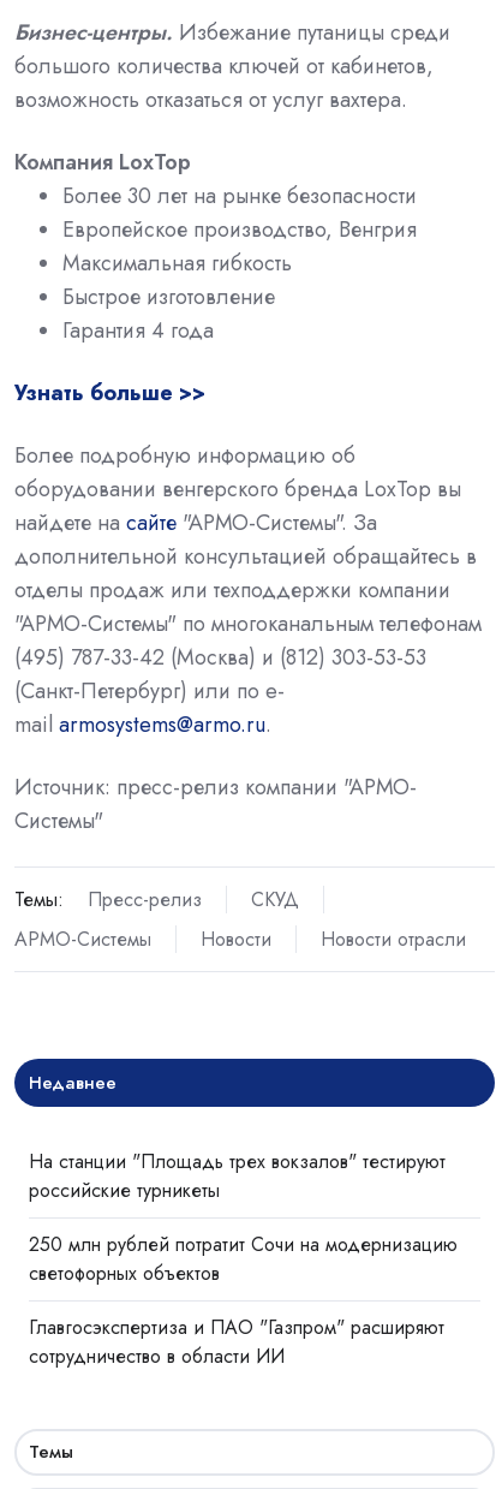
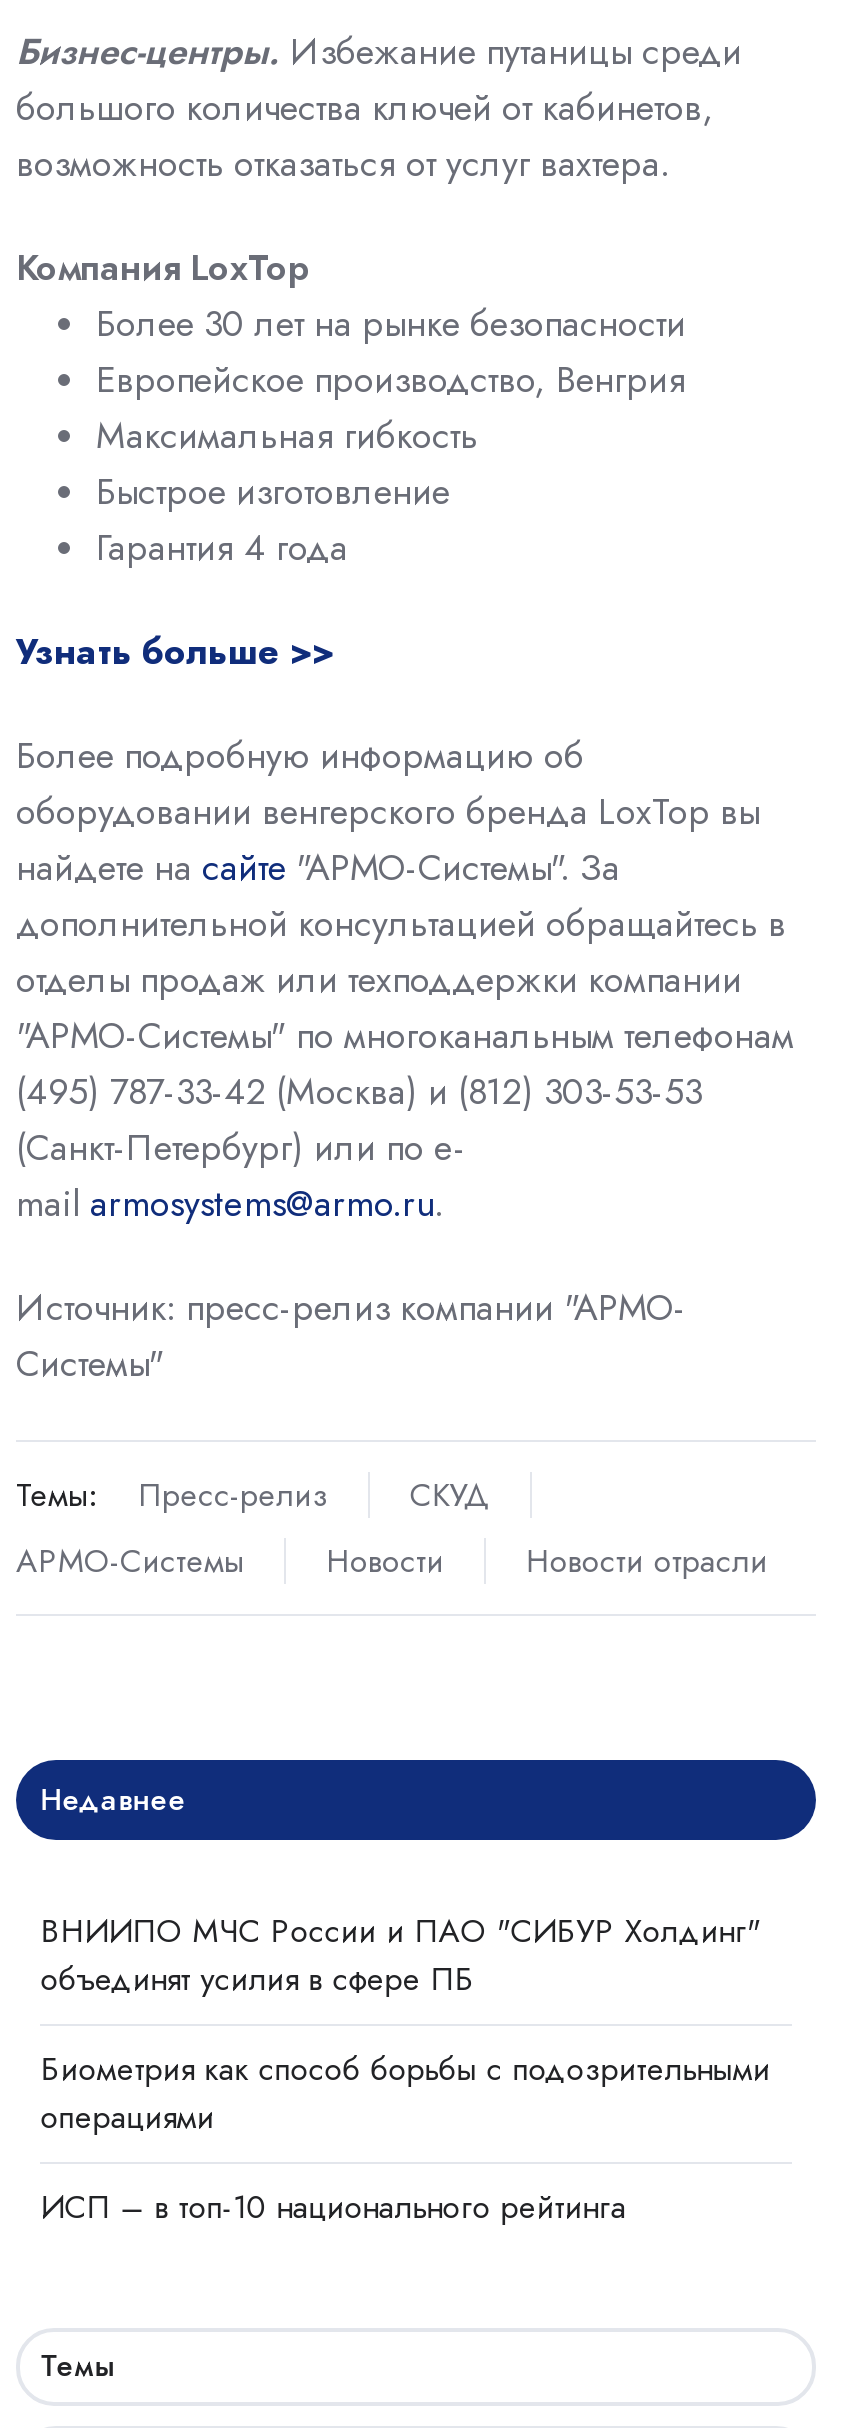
- На станции "Площадь трех вокзалов" тестируют
- российские турникеты
+ ВНИИПО МЧС России и ПАО "СИБУР Холдинг"
+ объединят усилия в сфере ПБ

- 250 млн рублей потратит Сочи на модернизацию
- светофорных объектов
+ Биометрия как способ борьбы с подозрительными
+ операциями

- Главгосэкспертиза и ПАО "Газпром" расширяют
- сотрудничество в области ИИ
+ ИСП – в топ-10 национального рейтинга
